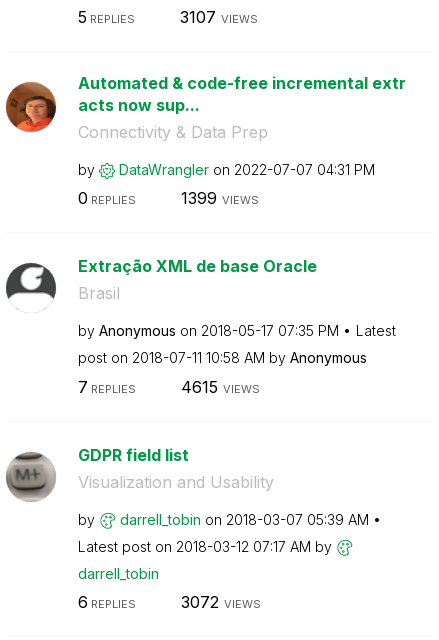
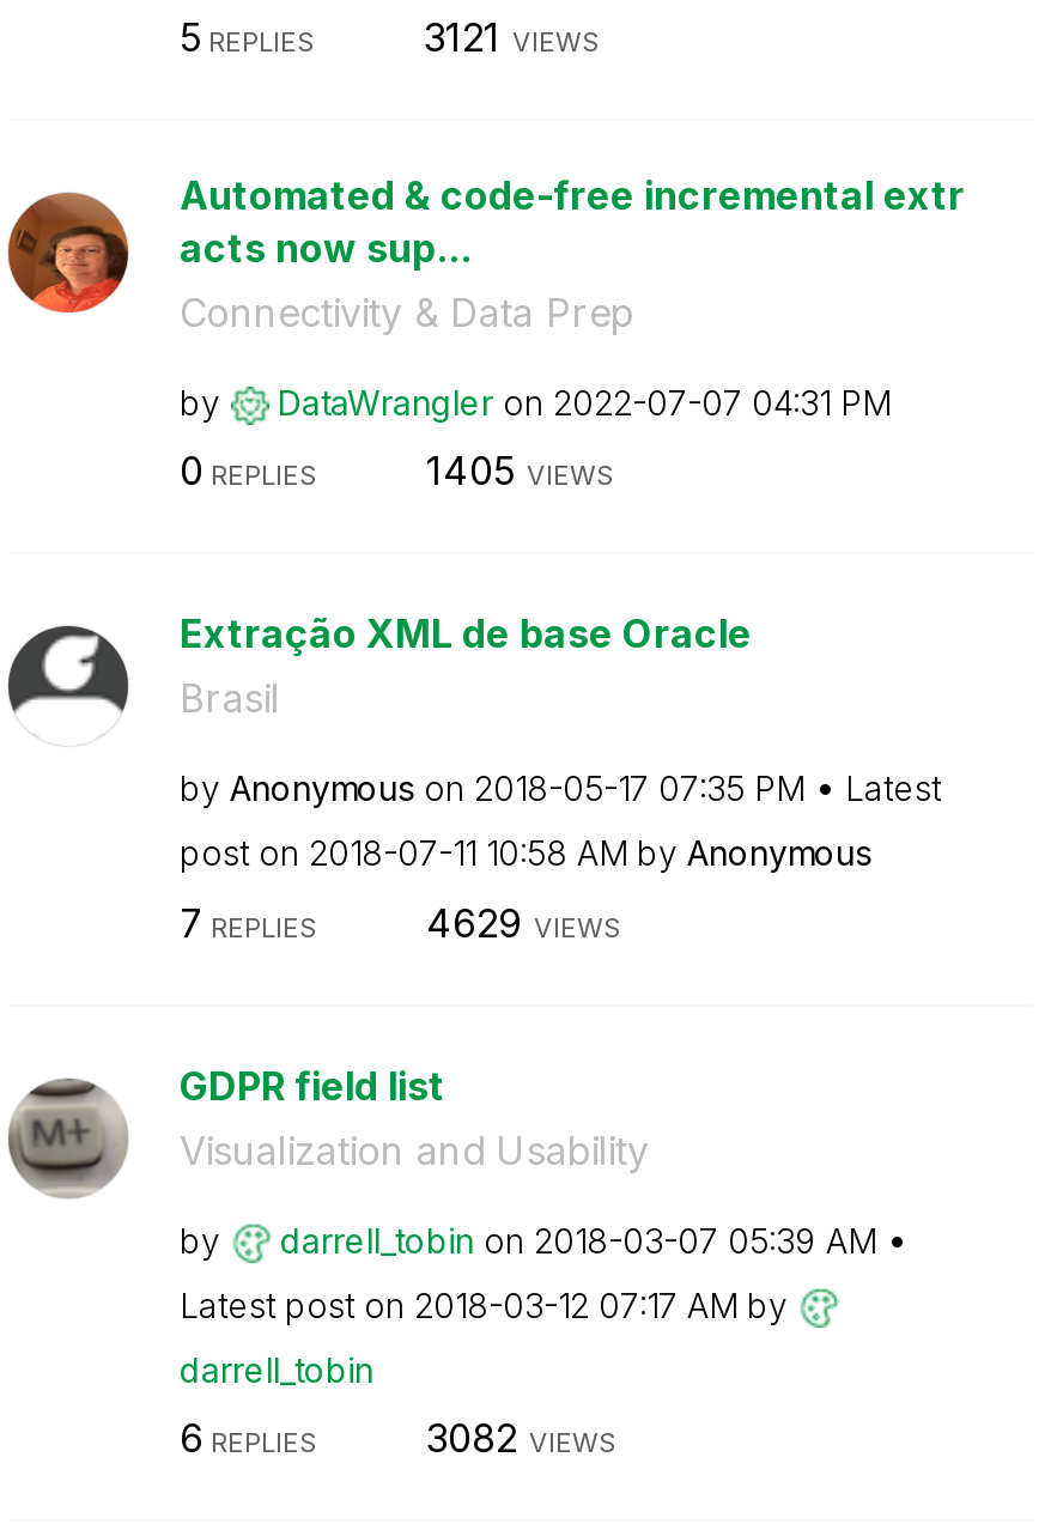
- 3107 VIEWS
+ 3121 VIEWS

- 1399 VIEWS
+ 1405 VIEWS

- 4615 VIEWS
+ 4629 VIEWS

- 3072 VIEWS
+ 3082 VIEWS
